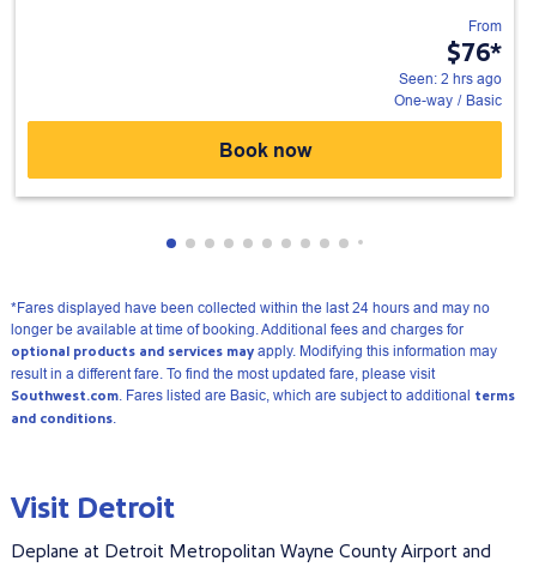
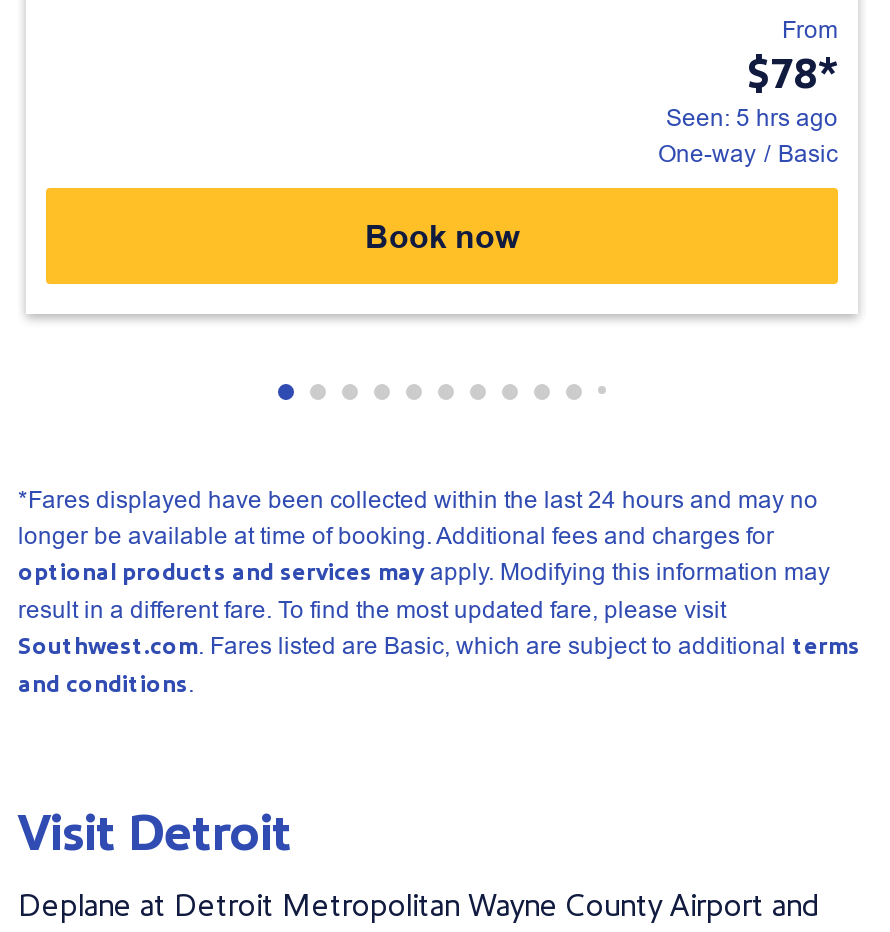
- $76*
+ $78*

- Seen: 2 hrs ago
+ Seen: 5 hrs ago
